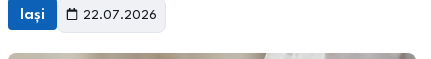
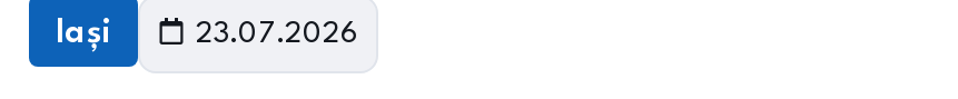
- 22.07.2026
+ 23.07.2026
